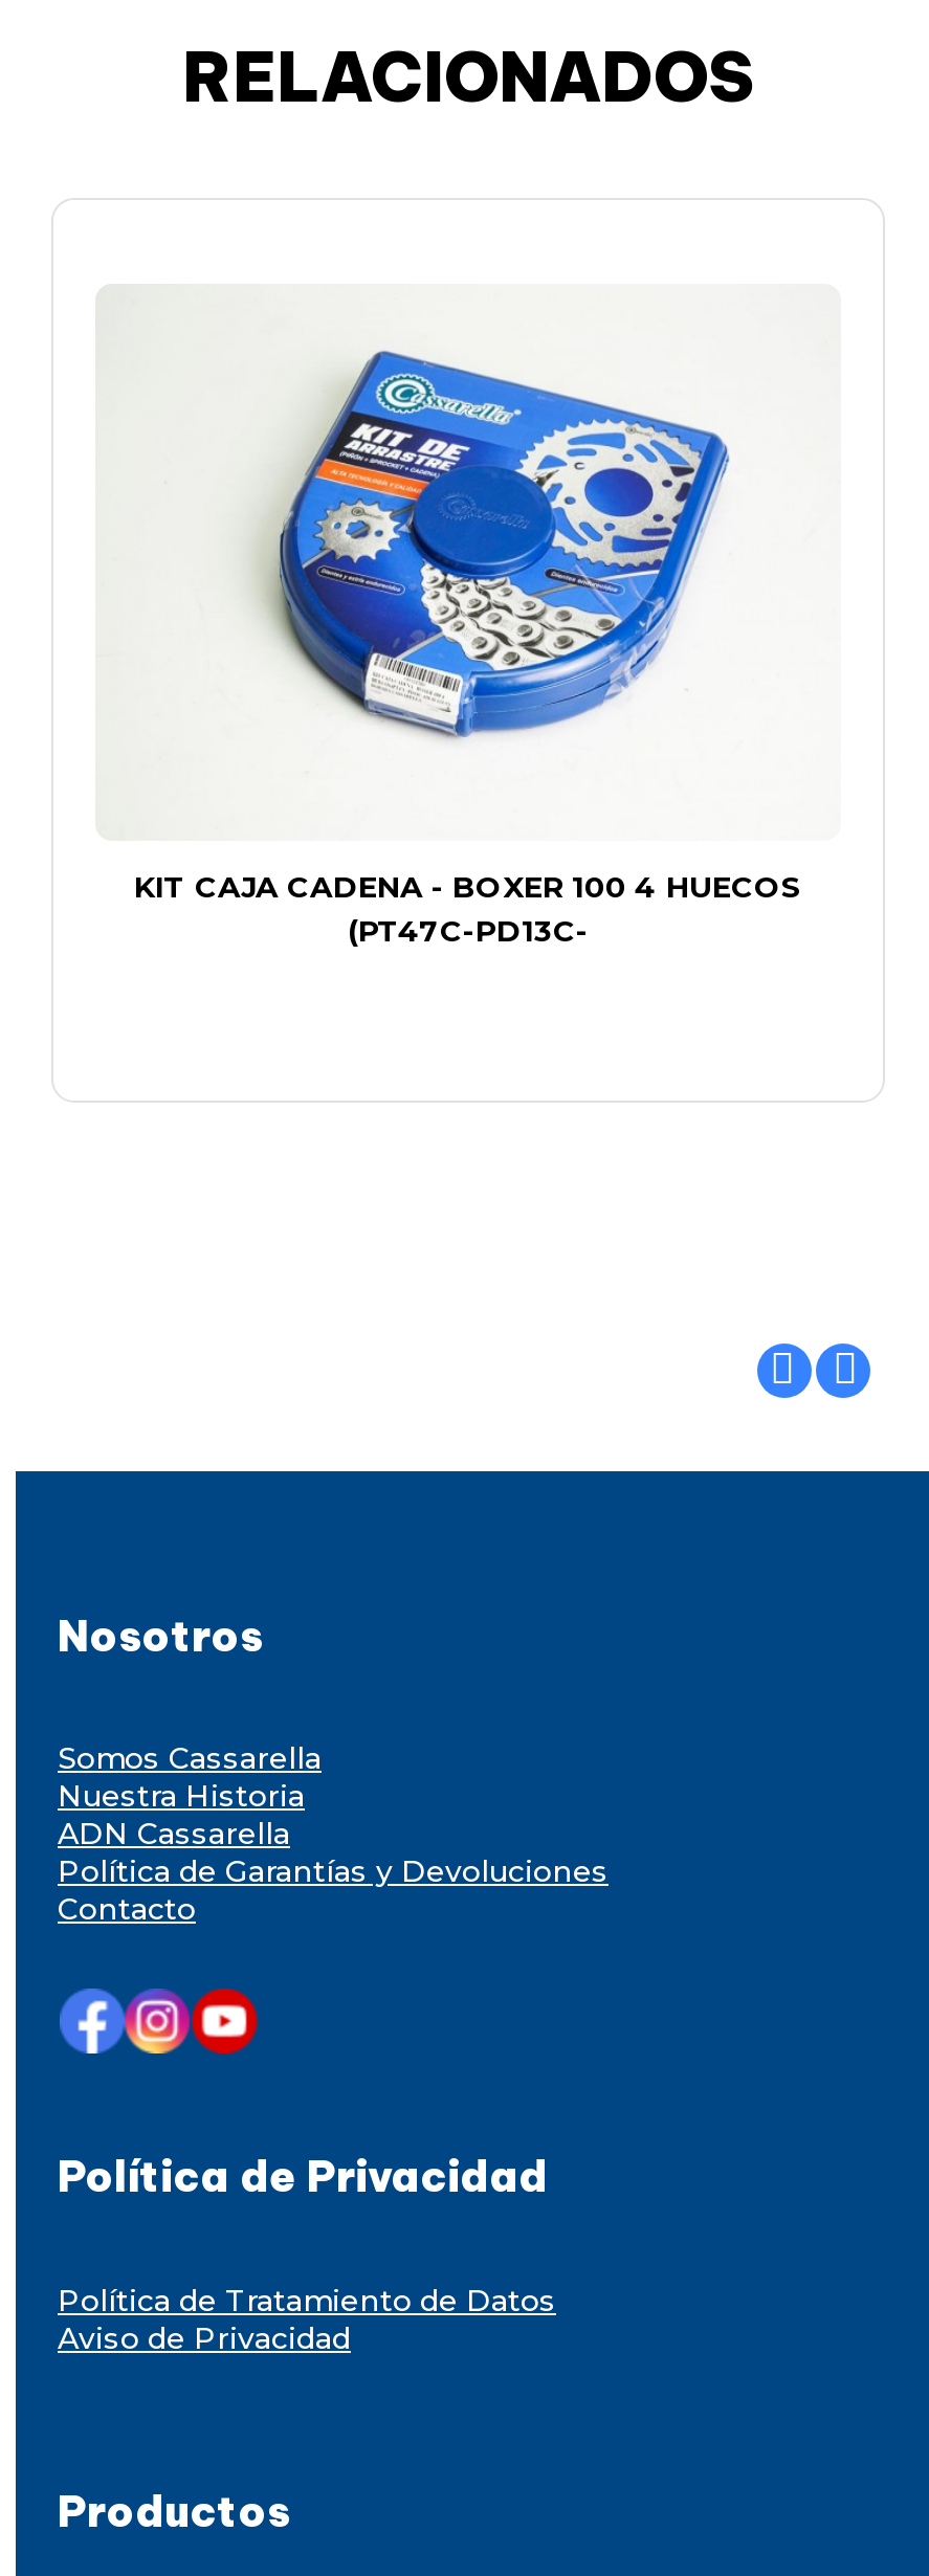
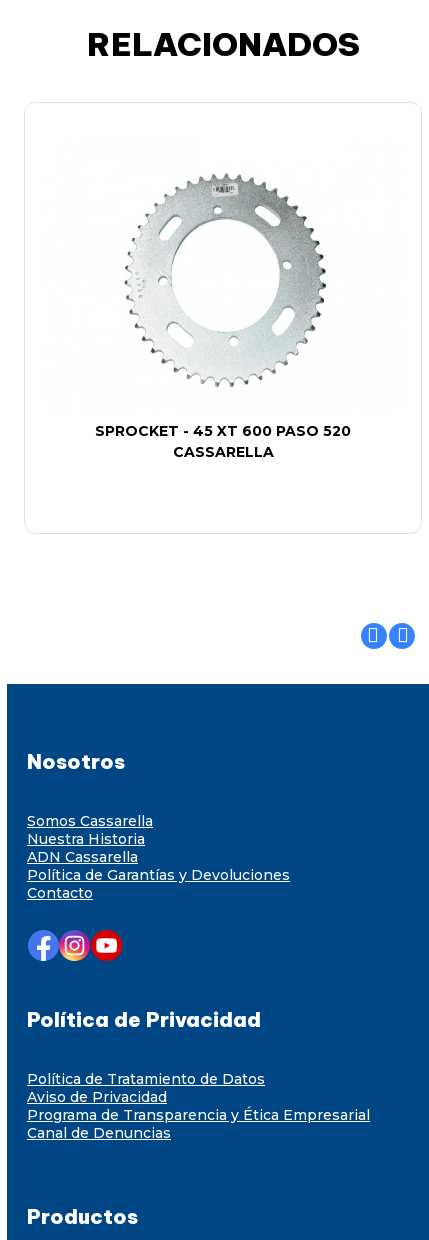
- [image]
+ [image]

- KIT CAJA CADENA - BOXER 100 4 HUECOS
- (PT47C-PD13C-
+ SPROCKET - 45 XT 600 PASO 520
+ CASSARELLA

moved up: [image] | Nosotros | Somos Cassarella | ... | Política de Tratamiento de Datos | Aviso de Privacidad

+ Programa de Transparencia y Ética Empresarial
+ Canal de Denuncias
